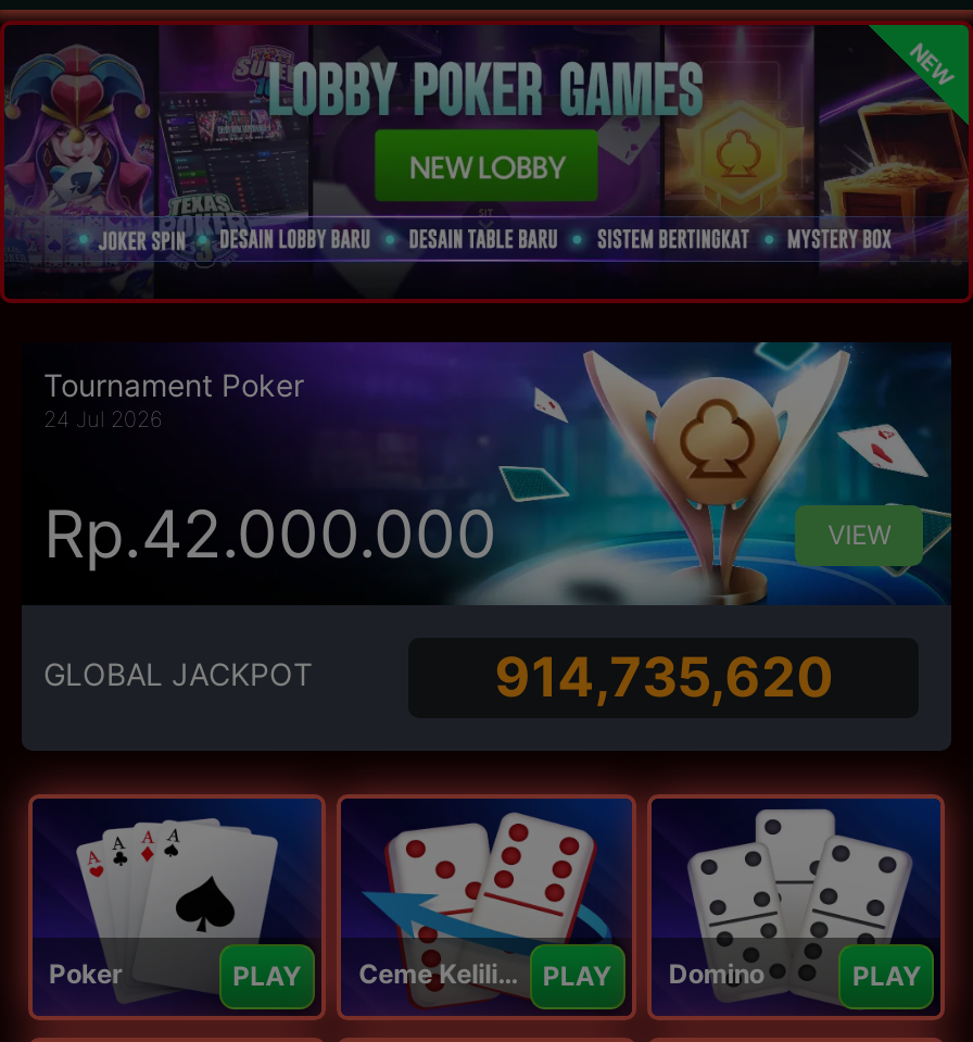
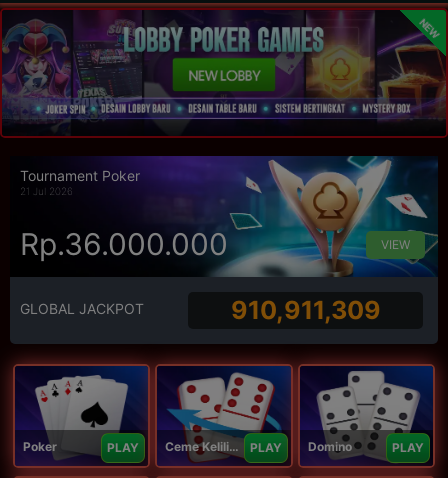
- 24 Jul 2026
+ 21 Jul 2026

- Rp.42.000.000
+ Rp.36.000.000

- 914,735,620
+ 910,911,309
